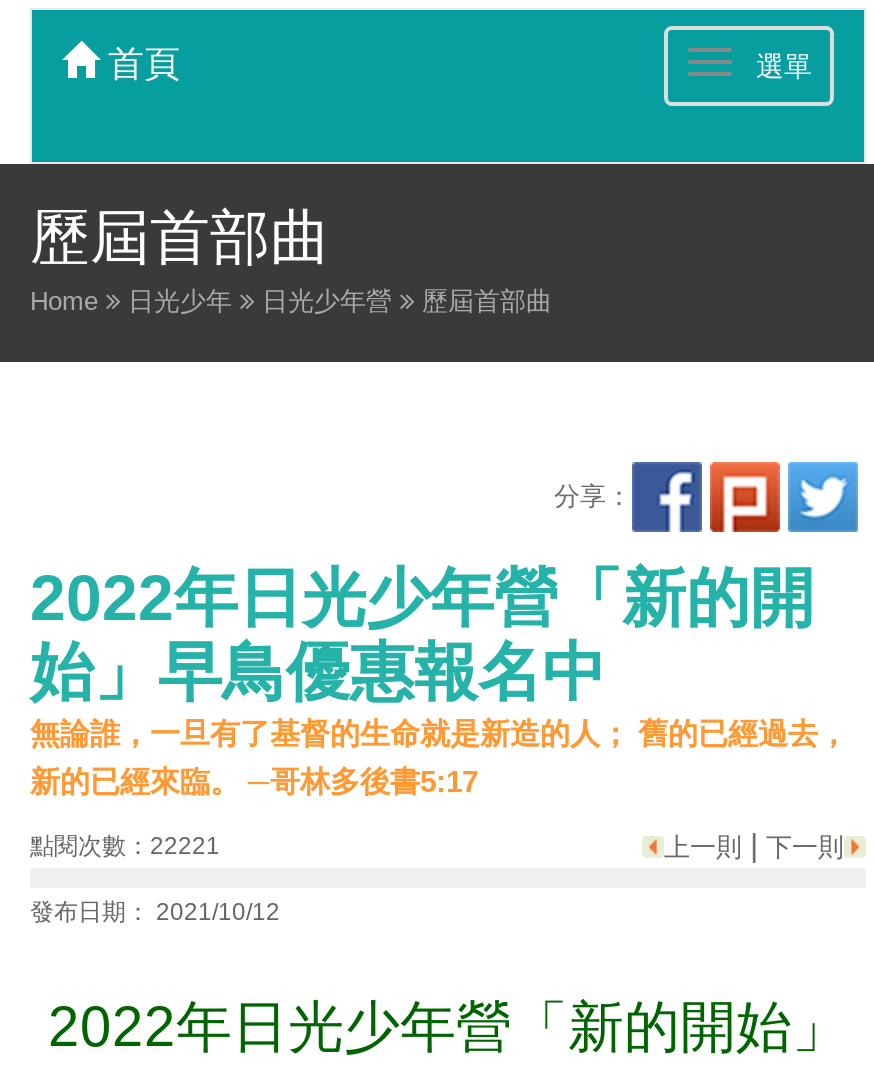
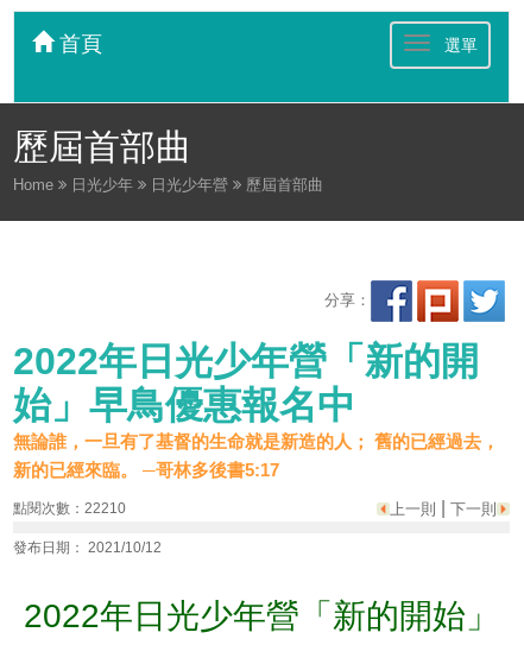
- 點閱次數：22221
+ 點閱次數：22210
